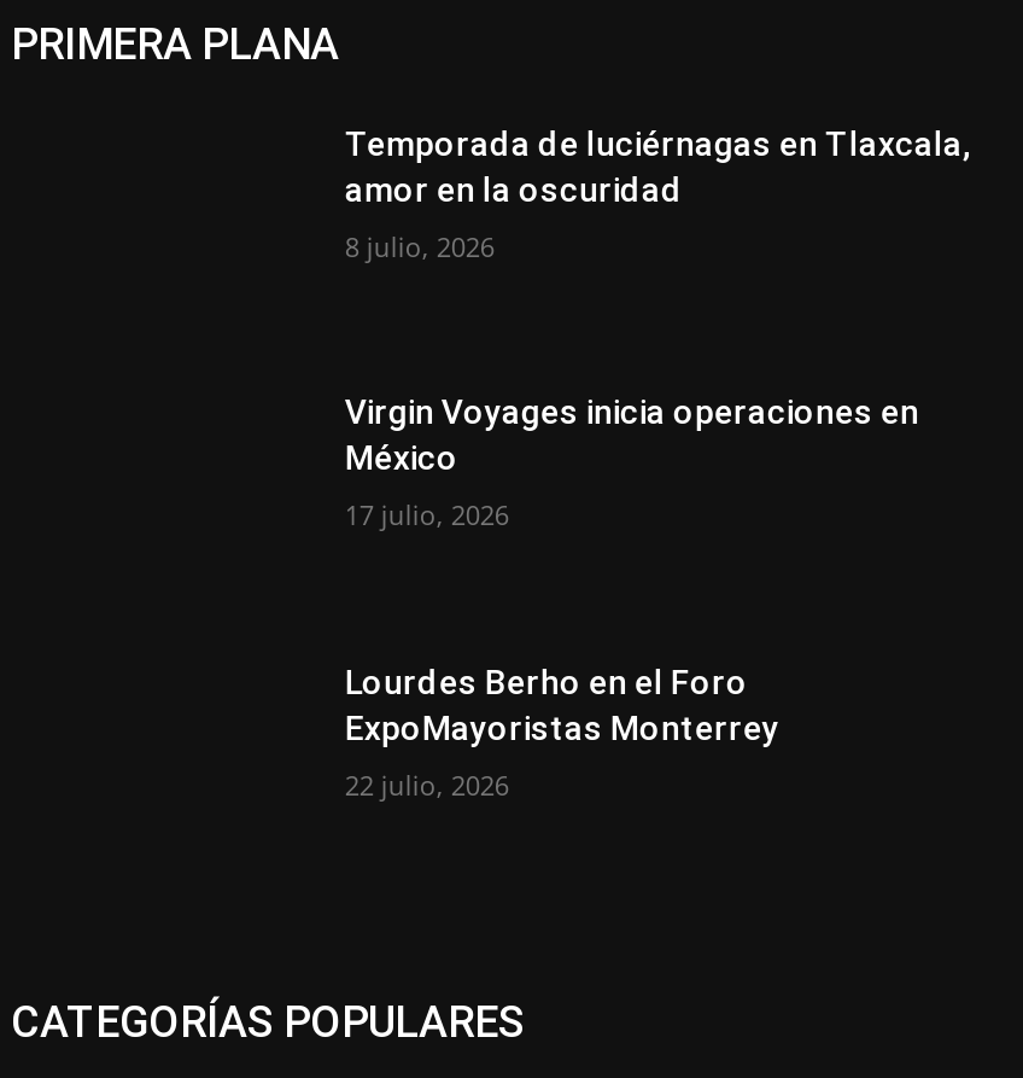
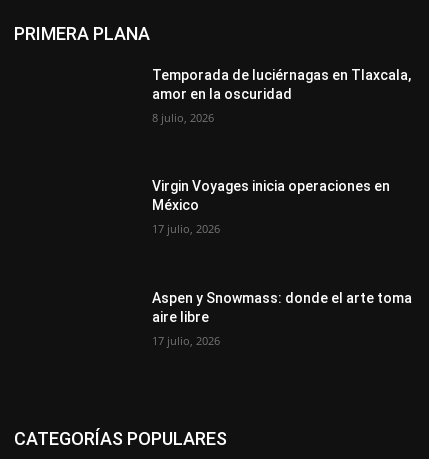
- Lourdes Berho en el Foro
- ExpoMayoristas Monterrey
+ Aspen y Snowmass: donde el arte toma
+ aire libre

- 22 julio, 2026
+ 17 julio, 2026
